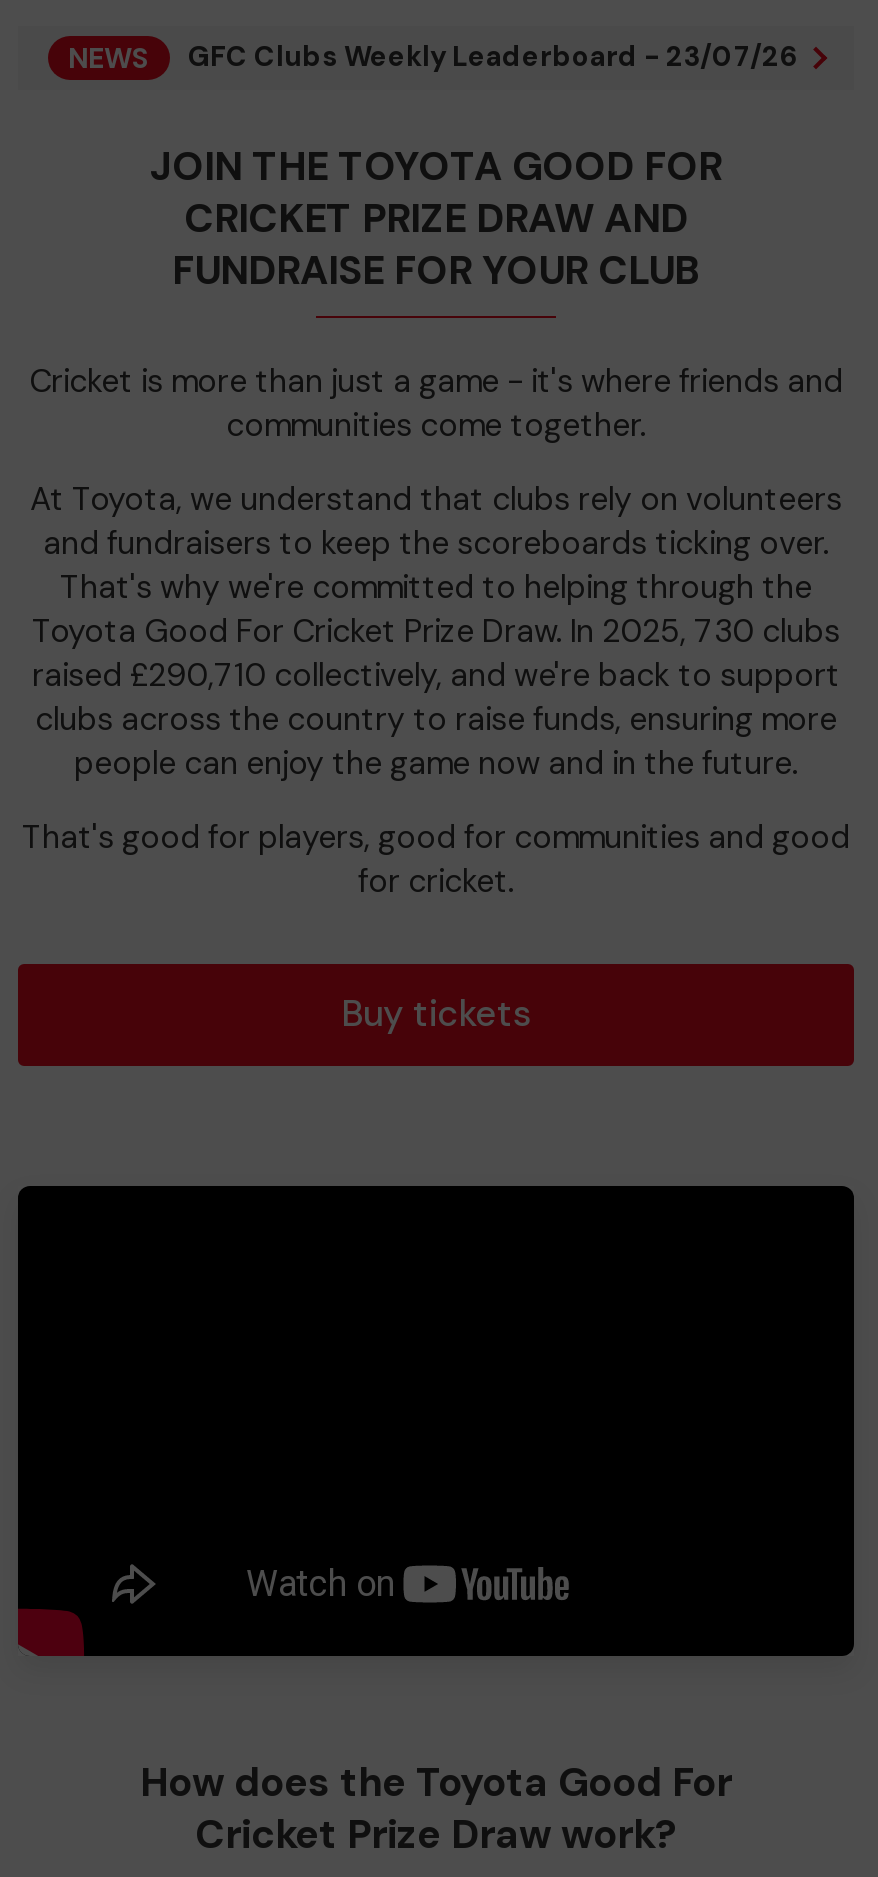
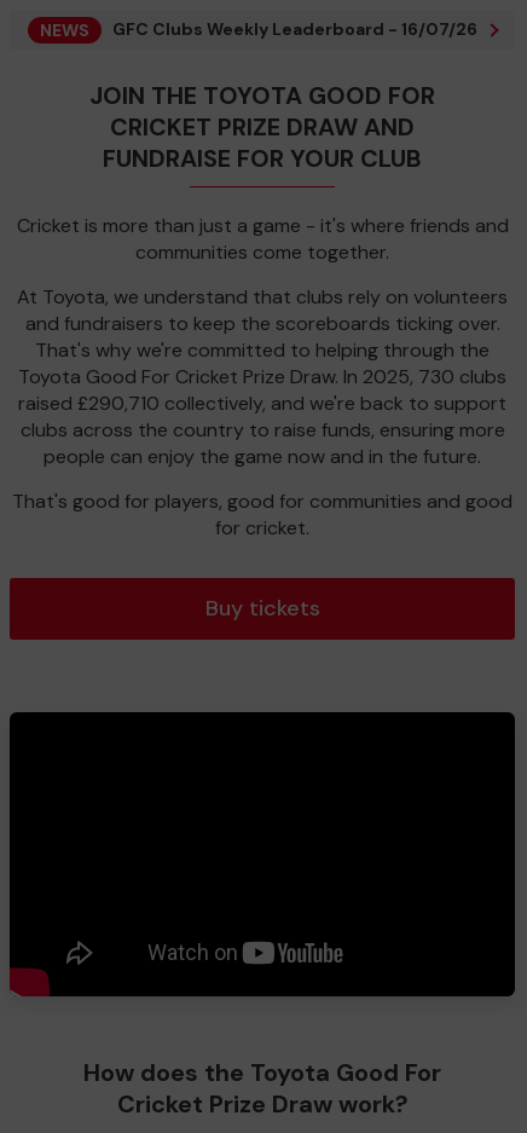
- GFC Clubs Weekly Leaderboard - 23/07/26
+ GFC Clubs Weekly Leaderboard - 16/07/26
